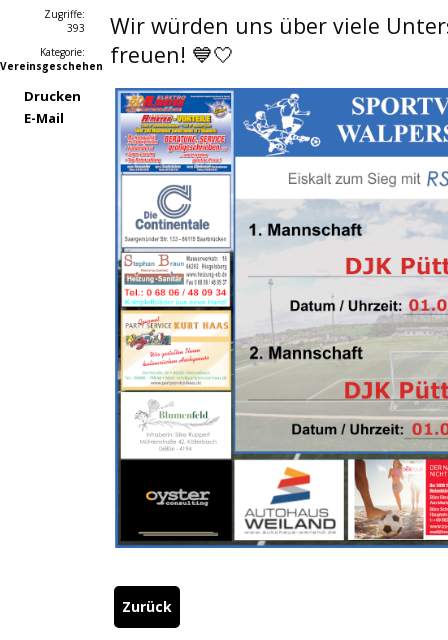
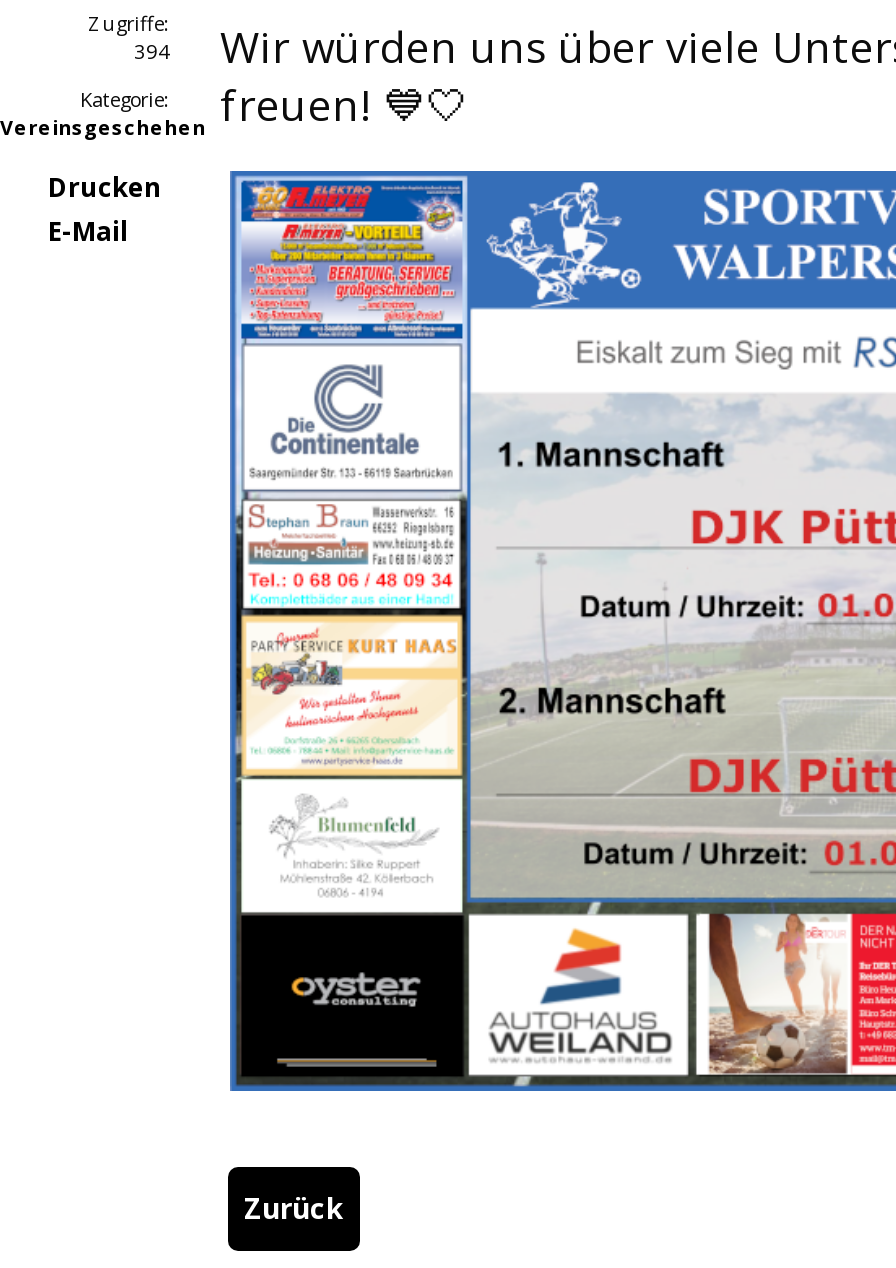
- 393
+ 394
